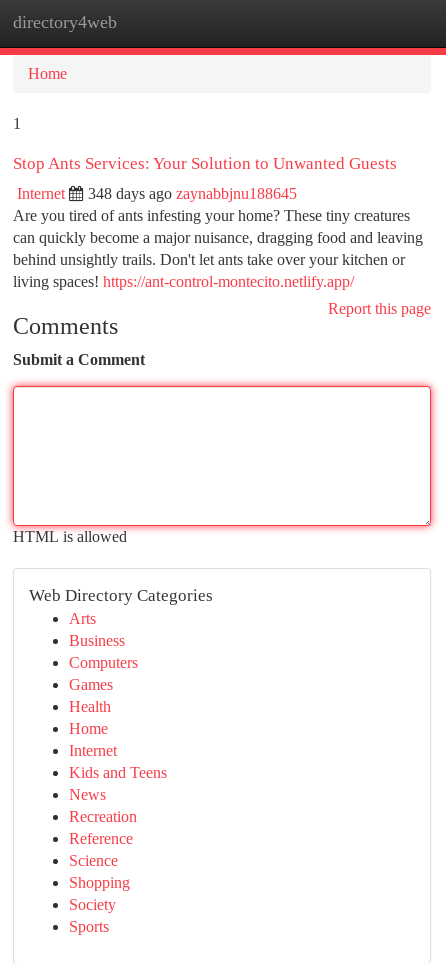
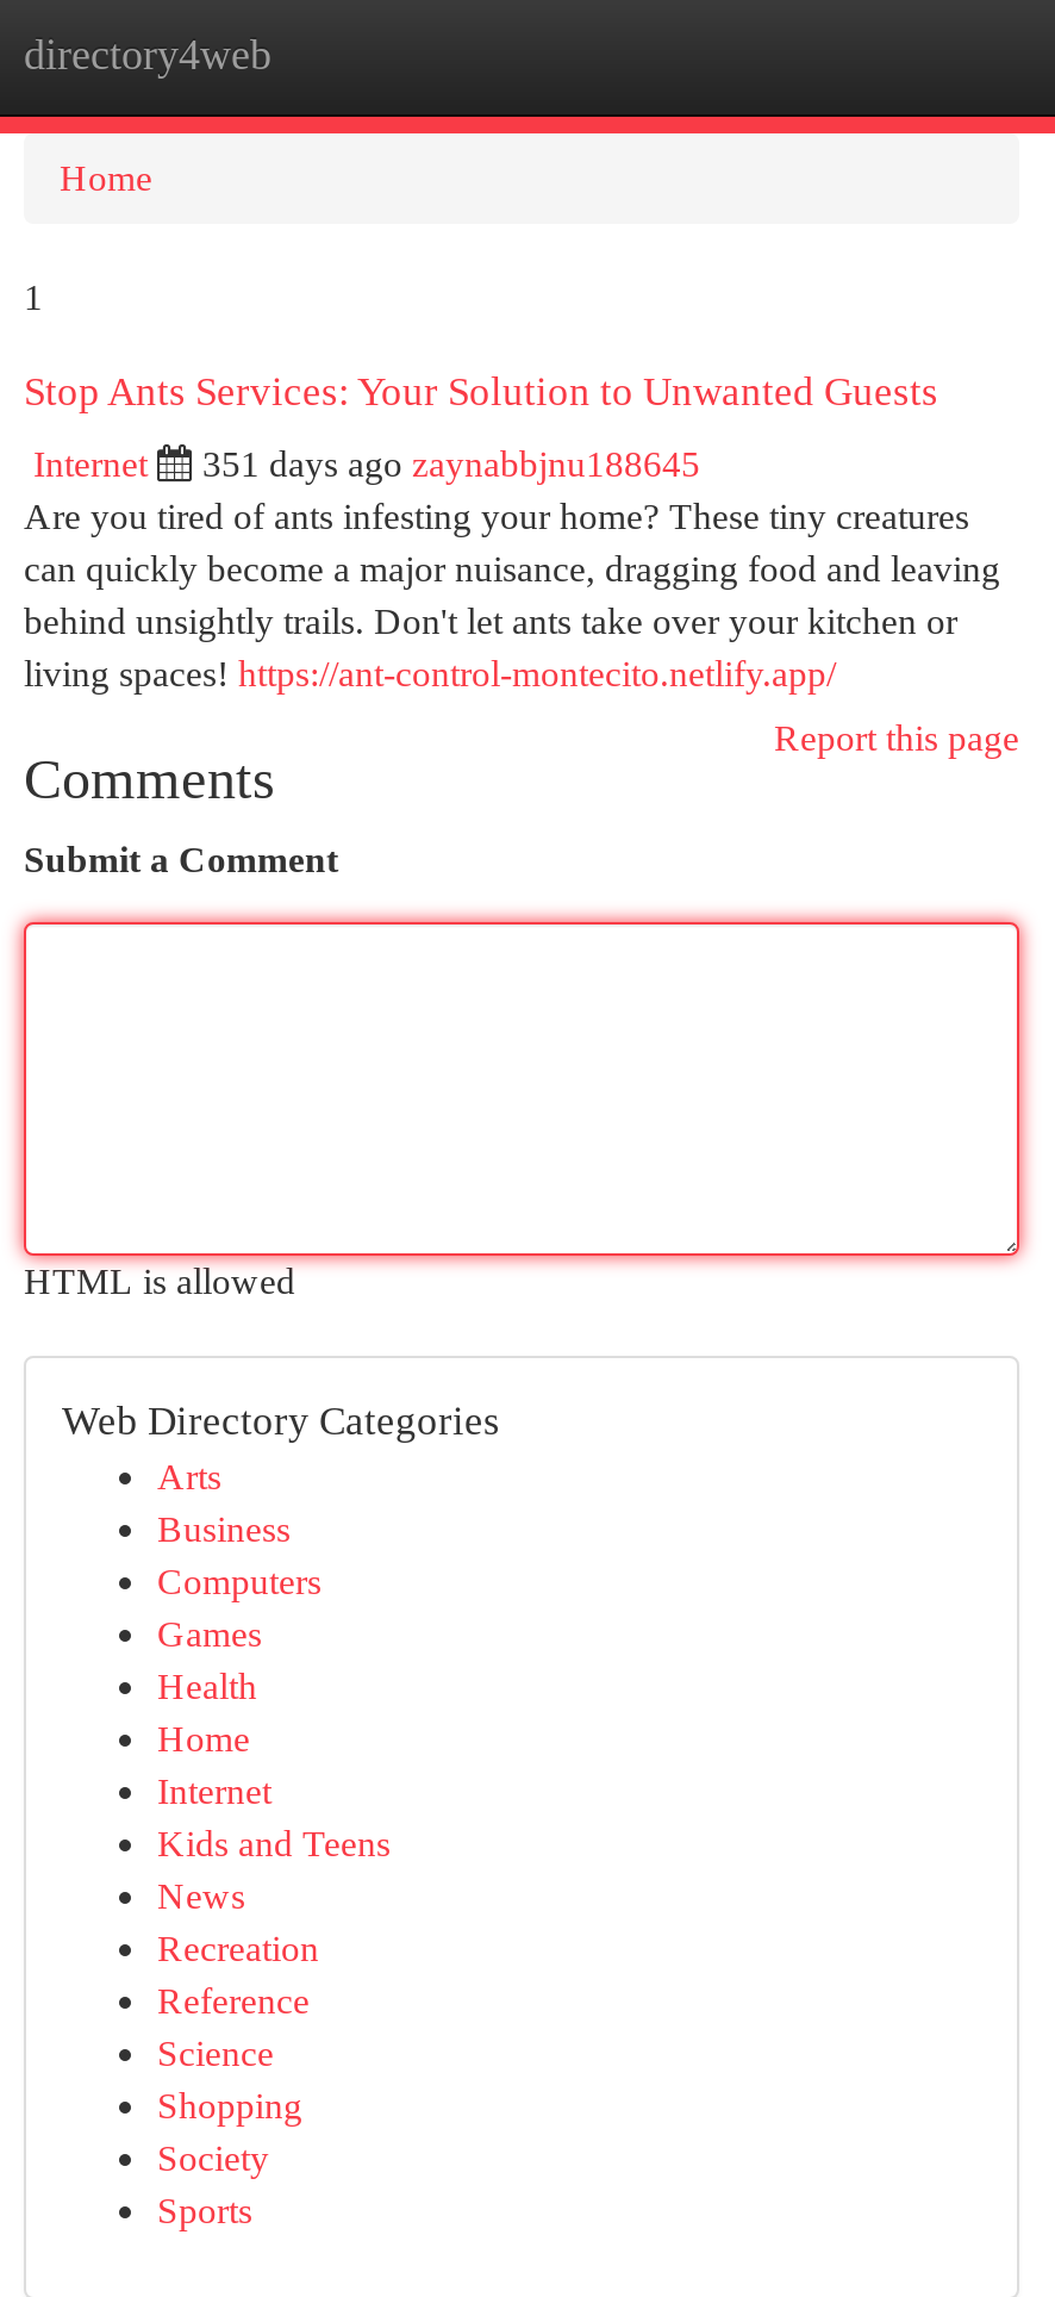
- 348 days ago zaynabbjnu188645
+ 351 days ago zaynabbjnu188645
